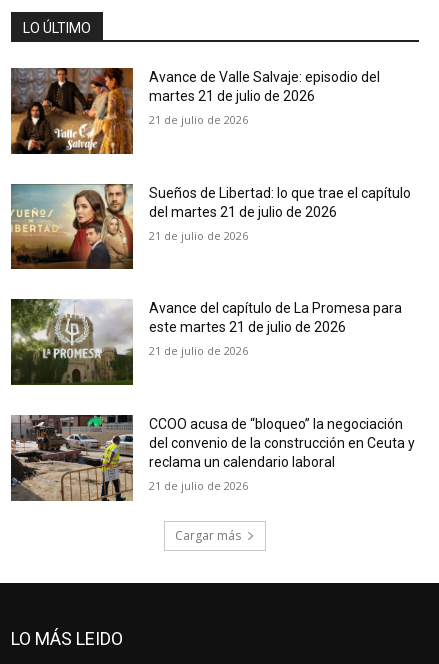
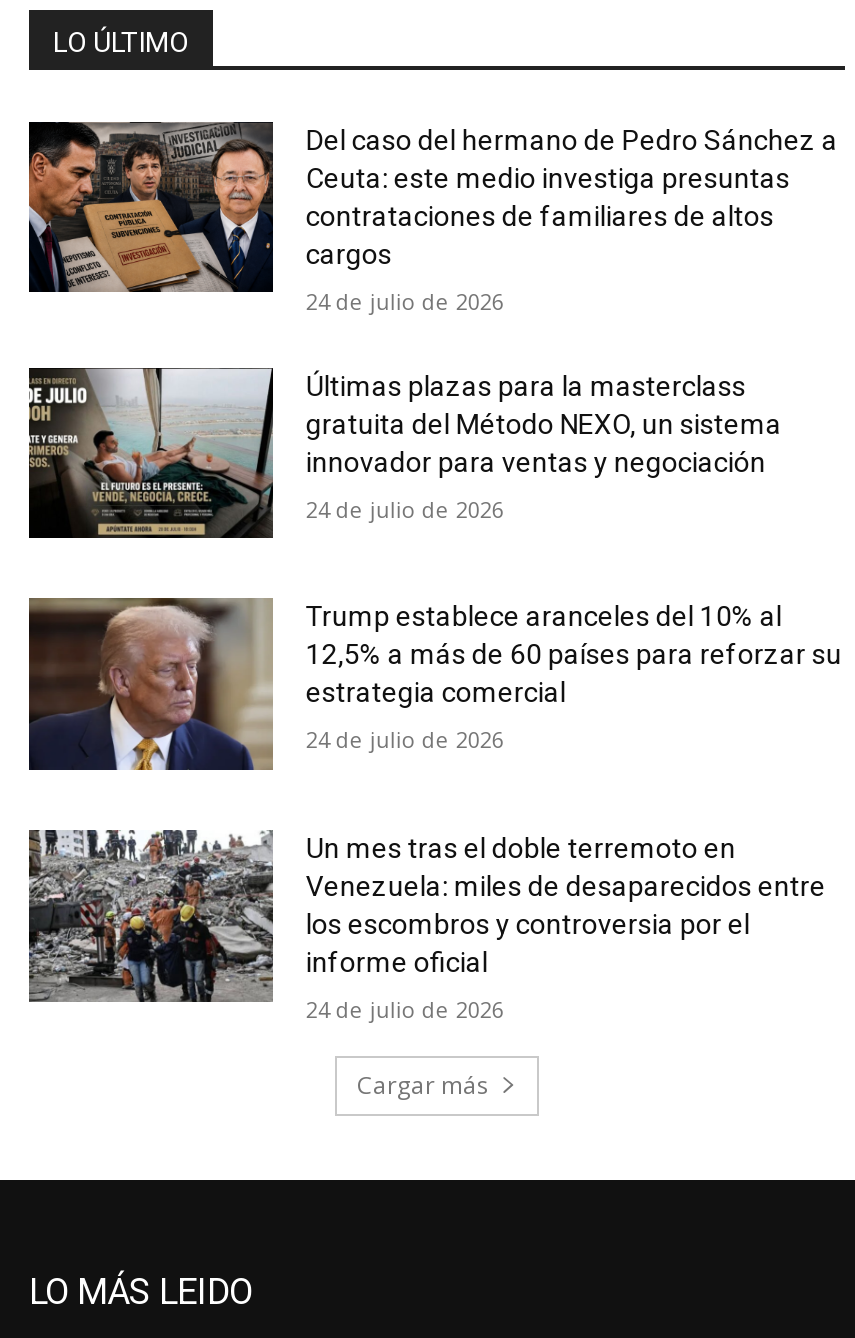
- [image]
- Avance de Valle Salvaje: episodio del
- martes 21 de julio de 2026
+ [image]
+ Del caso del hermano de Pedro Sánchez a
+ Ceuta: este medio investiga presuntas
+ contrataciones de familiares de altos
+ cargos

- 21 de julio de 2026
+ 24 de julio de 2026

- [image]
- Sueños de Libertad: lo que trae el capítulo
- del martes 21 de julio de 2026
+ [image]
+ Últimas plazas para la masterclass
+ gratuita del Método NEXO, un sistema
+ innovador para ventas y negociación

- 21 de julio de 2026
+ 24 de julio de 2026

- [image]
- Avance del capítulo de La Promesa para
- este martes 21 de julio de 2026
+ [image]
+ Trump establece aranceles del 10% al
+ 12,5% a más de 60 países para reforzar su
+ estrategia comercial

- 21 de julio de 2026
+ 24 de julio de 2026

- [image]
- CCOO acusa de “bloqueo” la negociación
- del convenio de la construcción en Ceuta y
- reclama un calendario laboral
+ [image]
+ Un mes tras el doble terremoto en
+ Venezuela: miles de desaparecidos entre
+ los escombros y controversia por el
+ informe oficial

- 21 de julio de 2026
+ 24 de julio de 2026
